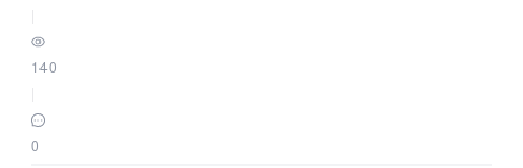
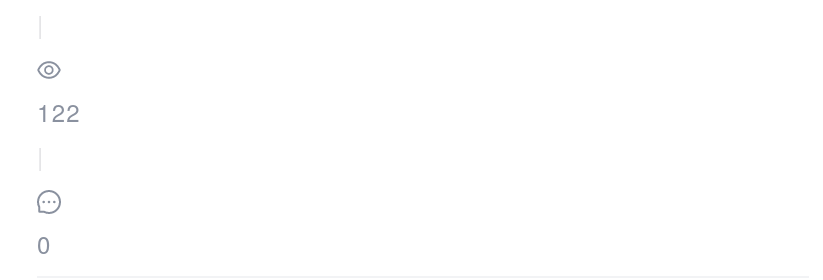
- 140
+ 122
